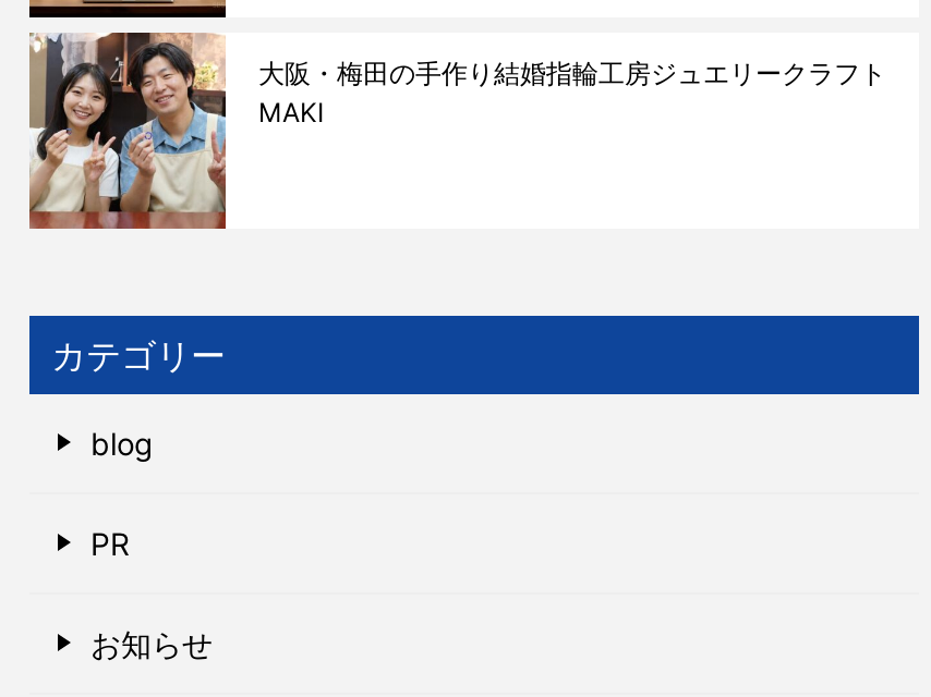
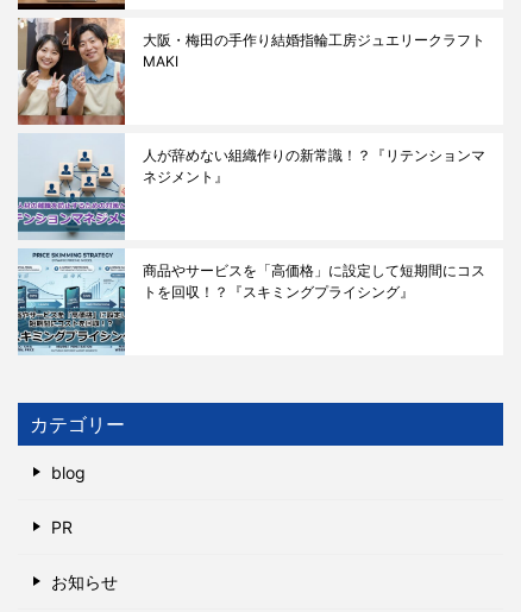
+ [image]
+ 人が辞めない組織作りの新常識！？『リテンションマ
+ ネジメント』

+ [image]
+ 商品やサービスを「高価格」に設定して短期間にコス
+ トを回収！？『スキミングプライシング』
